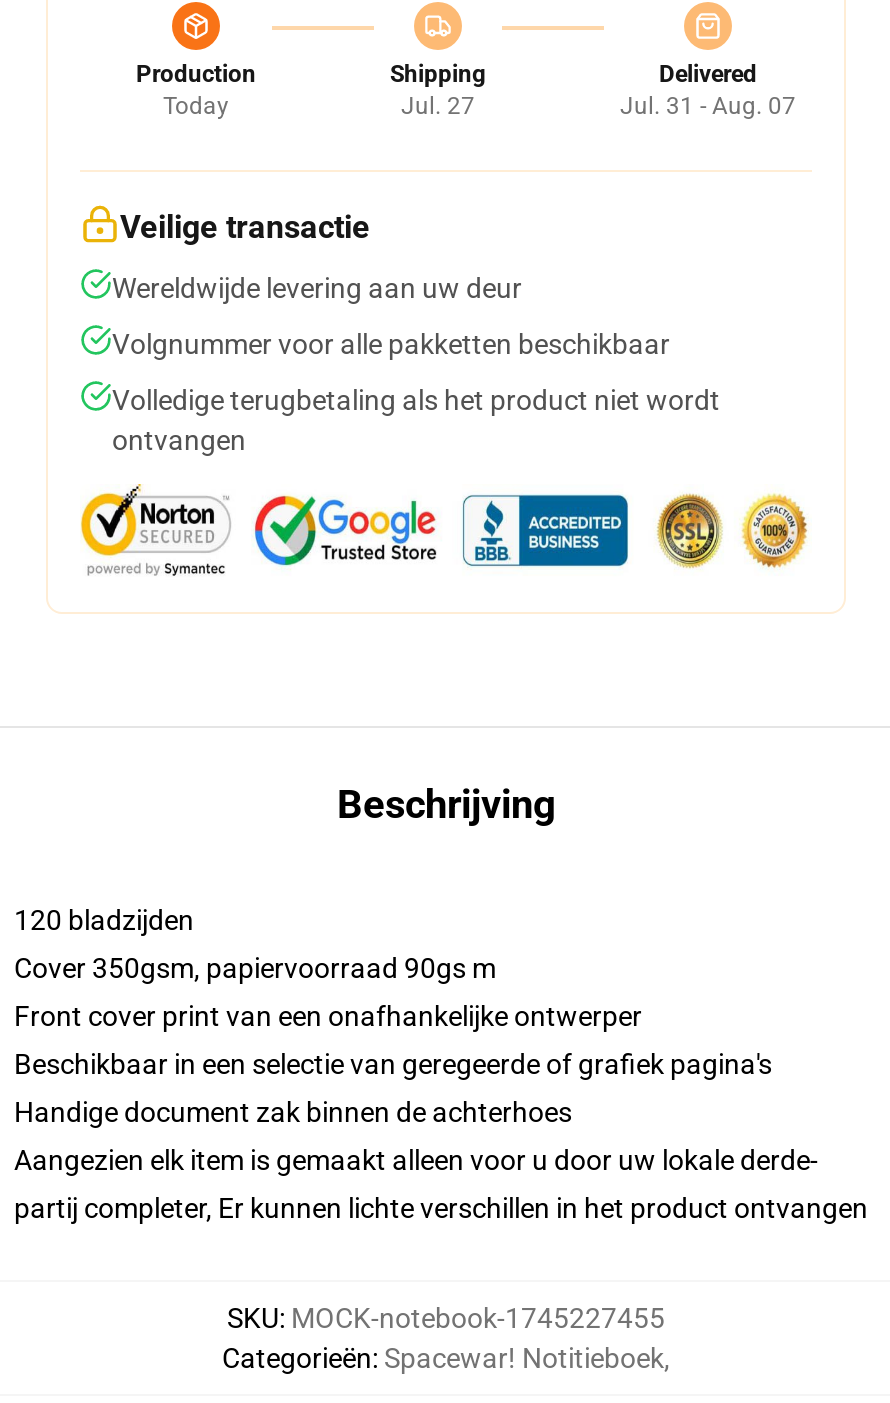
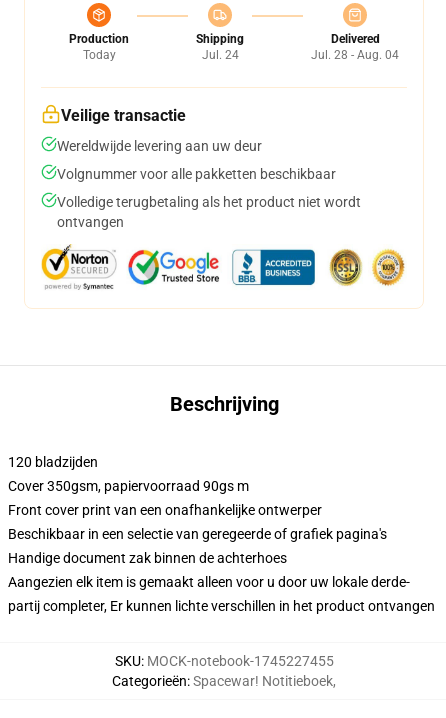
- Jul. 27
+ Jul. 24

- Jul. 31 - Aug. 07
+ Jul. 28 - Aug. 04
